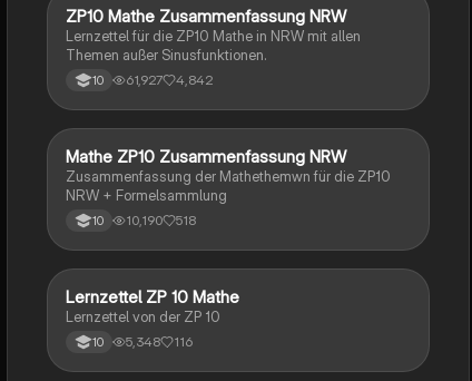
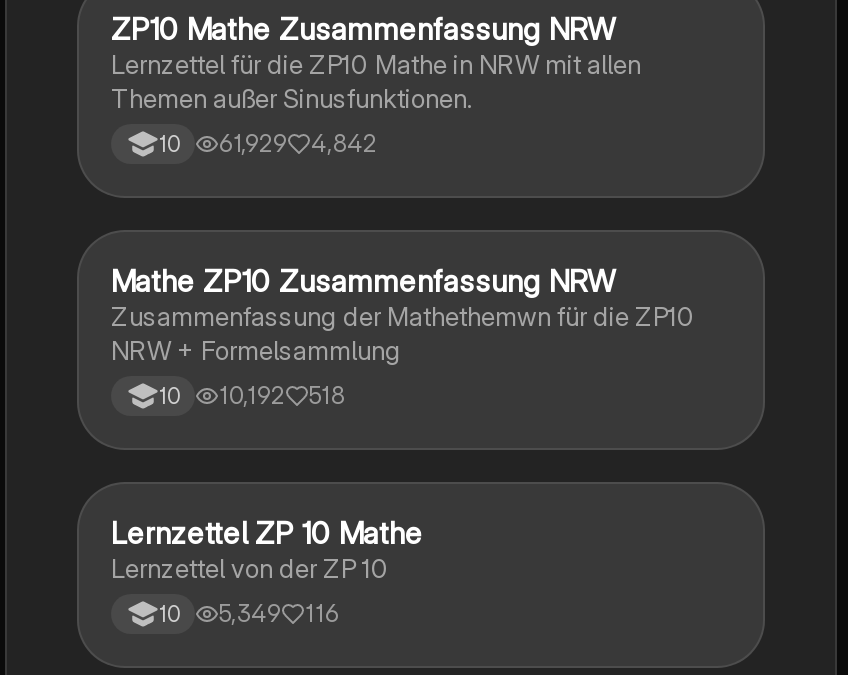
- 10 61,927 4,842
+ 10 61,929 4,842

- 10 10,190 518
+ 10 10,192 518

- 10 5,348 116
+ 10 5,349 116
